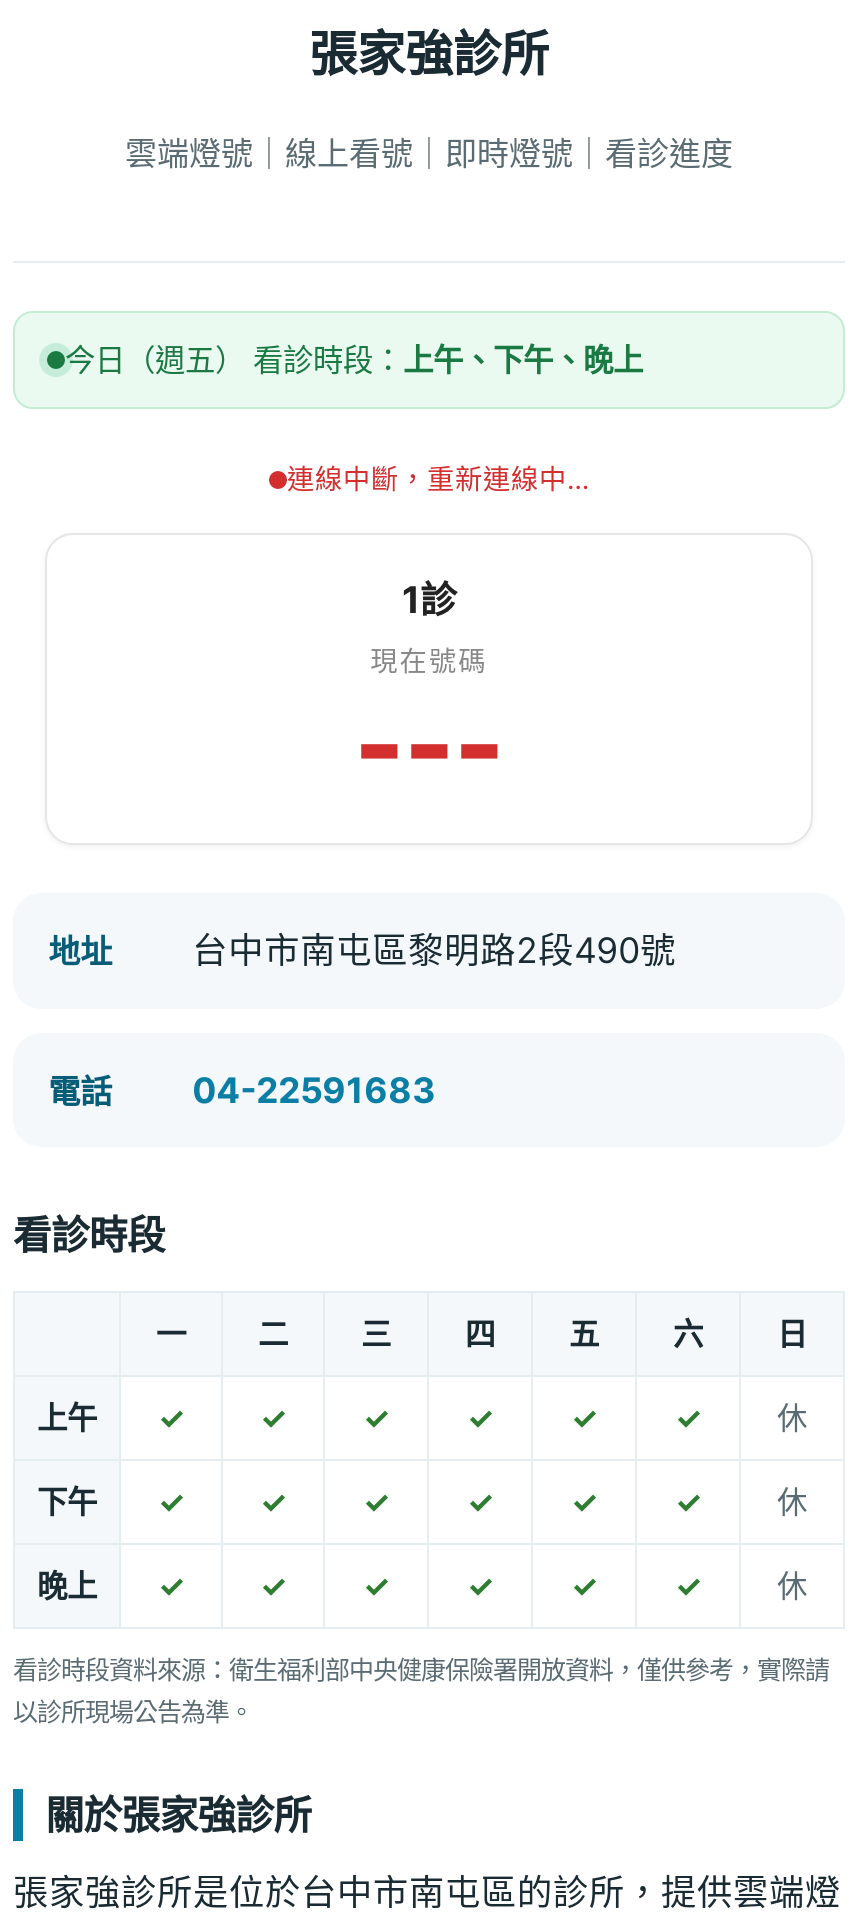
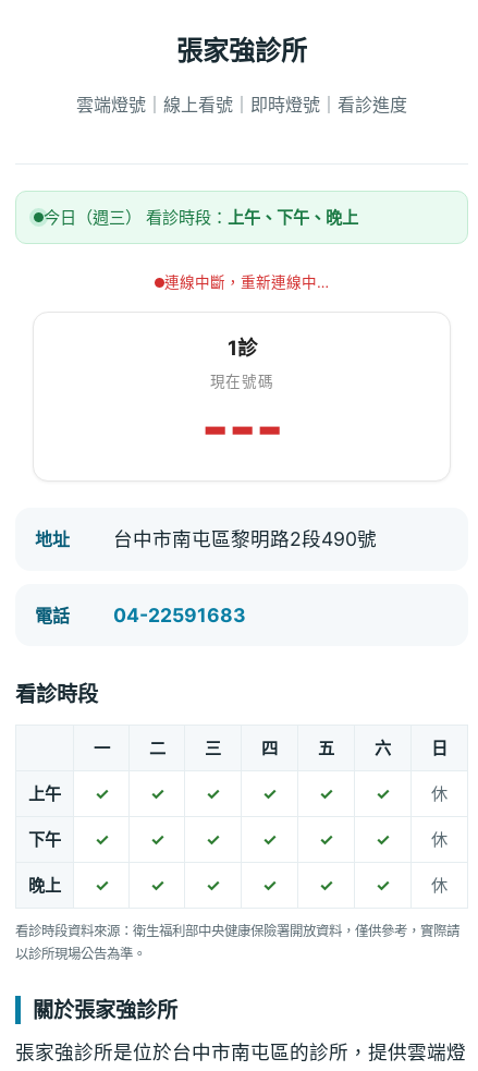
- 今日（週五） 看診時段：上午、下午、晚上
+ 今日（週三） 看診時段：上午、下午、晚上
